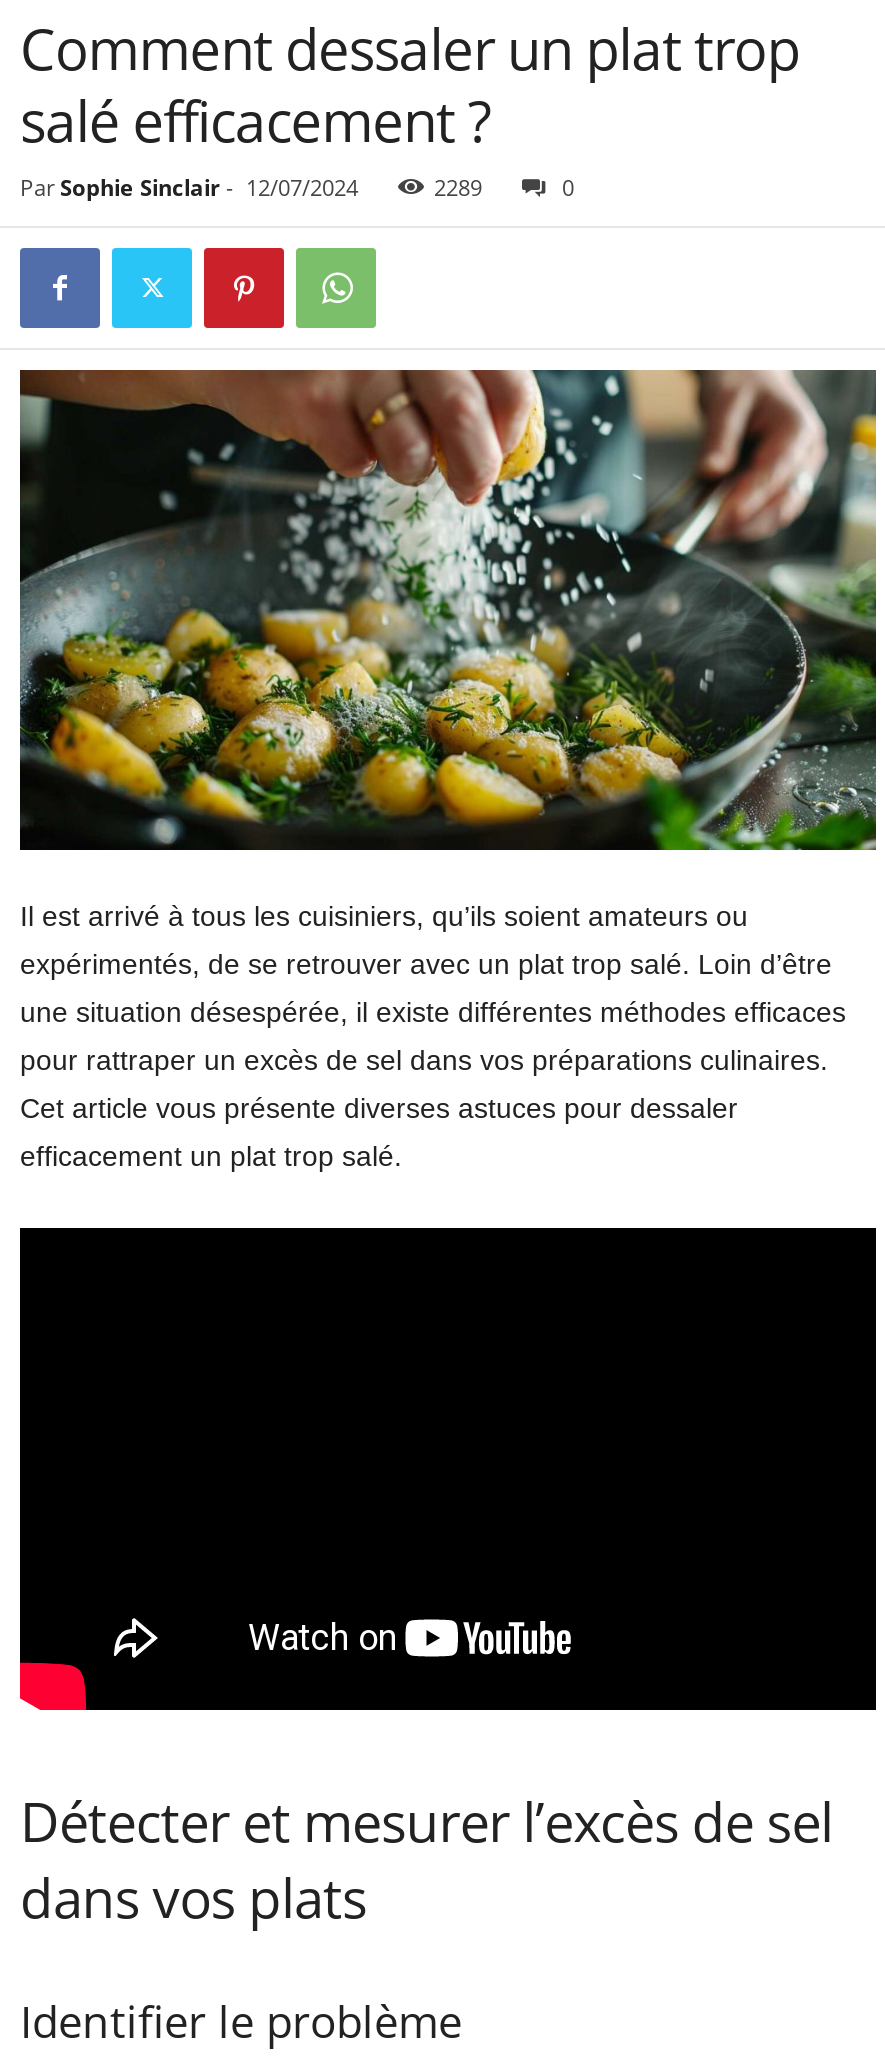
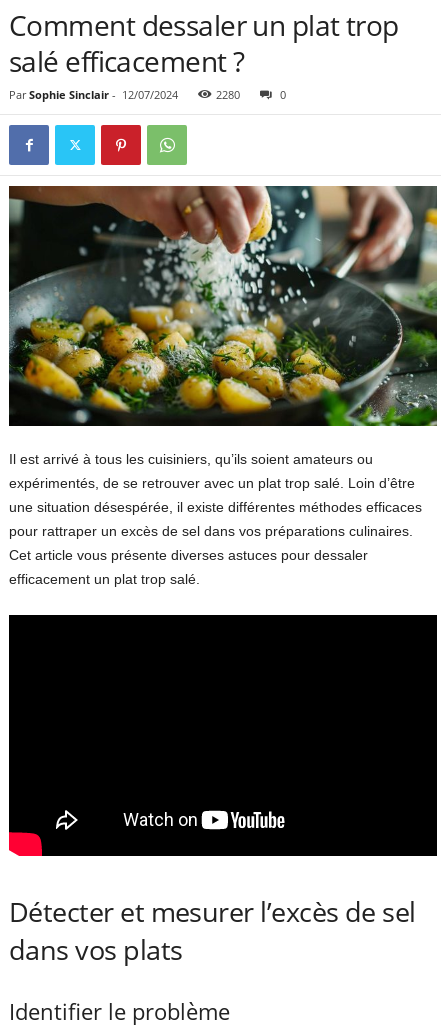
- 2289
+ 2280
